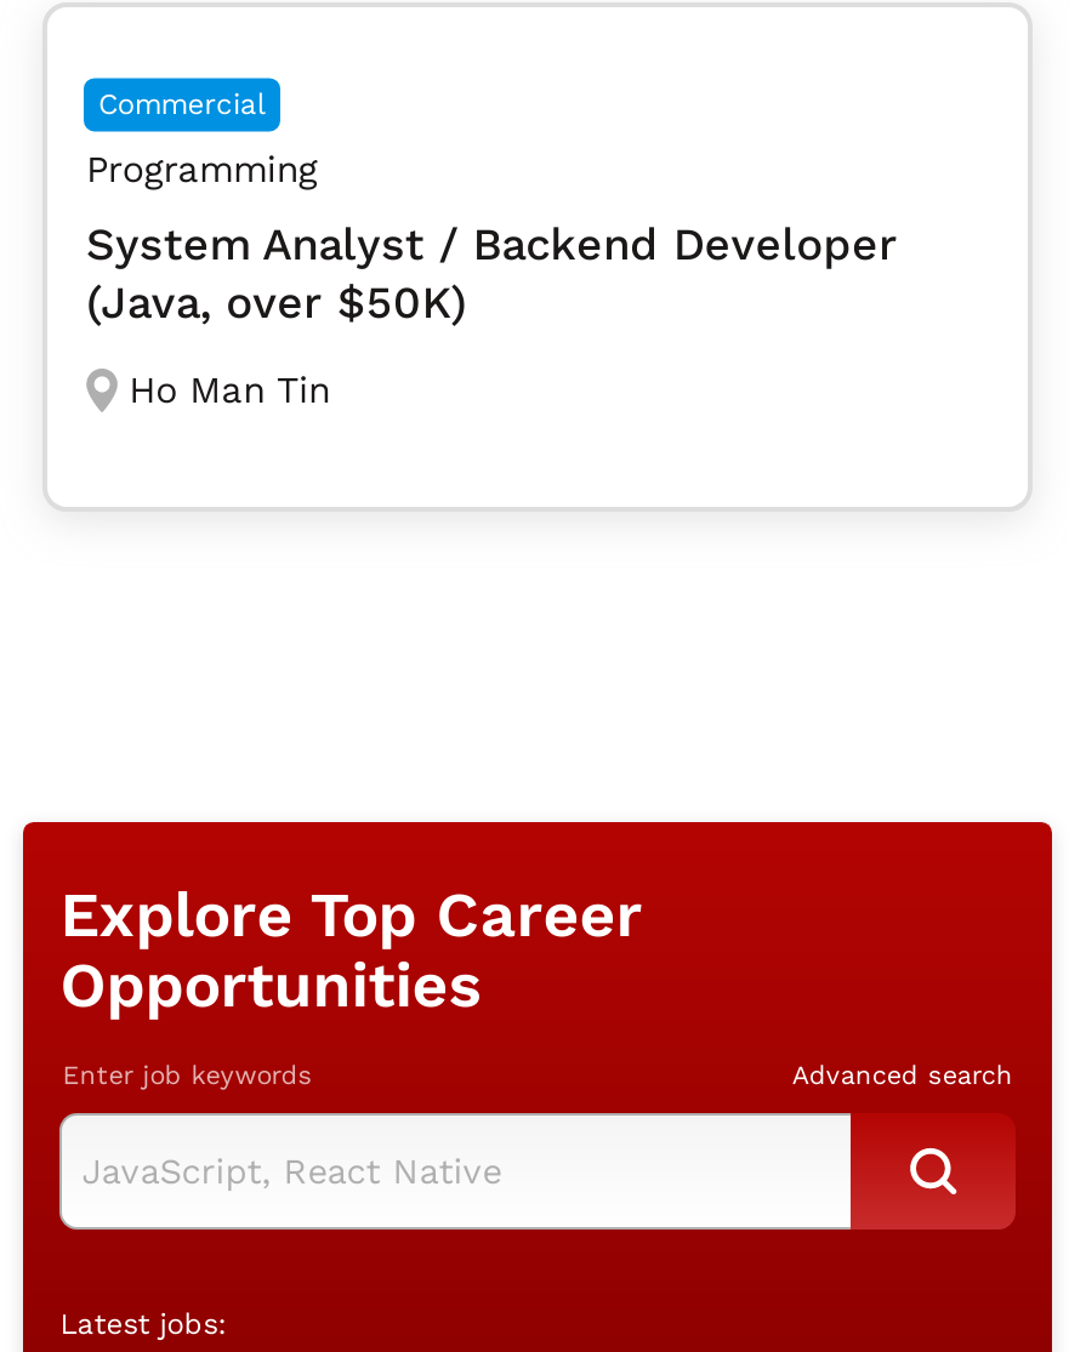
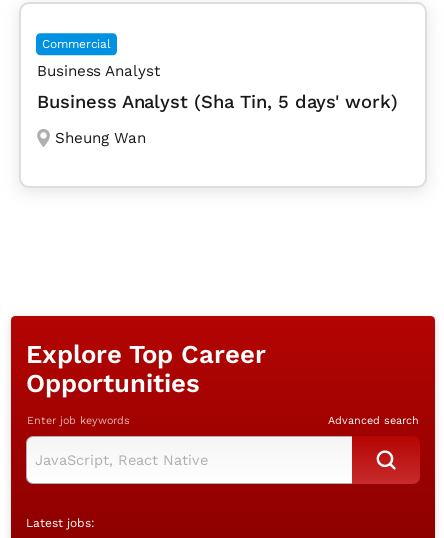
- Programming
+ Business Analyst

- System Analyst / Backend Developer
- (Java, over $50K)
+ Business Analyst (Sha Tin, 5 days' work)

- Ho Man Tin
+ Sheung Wan
